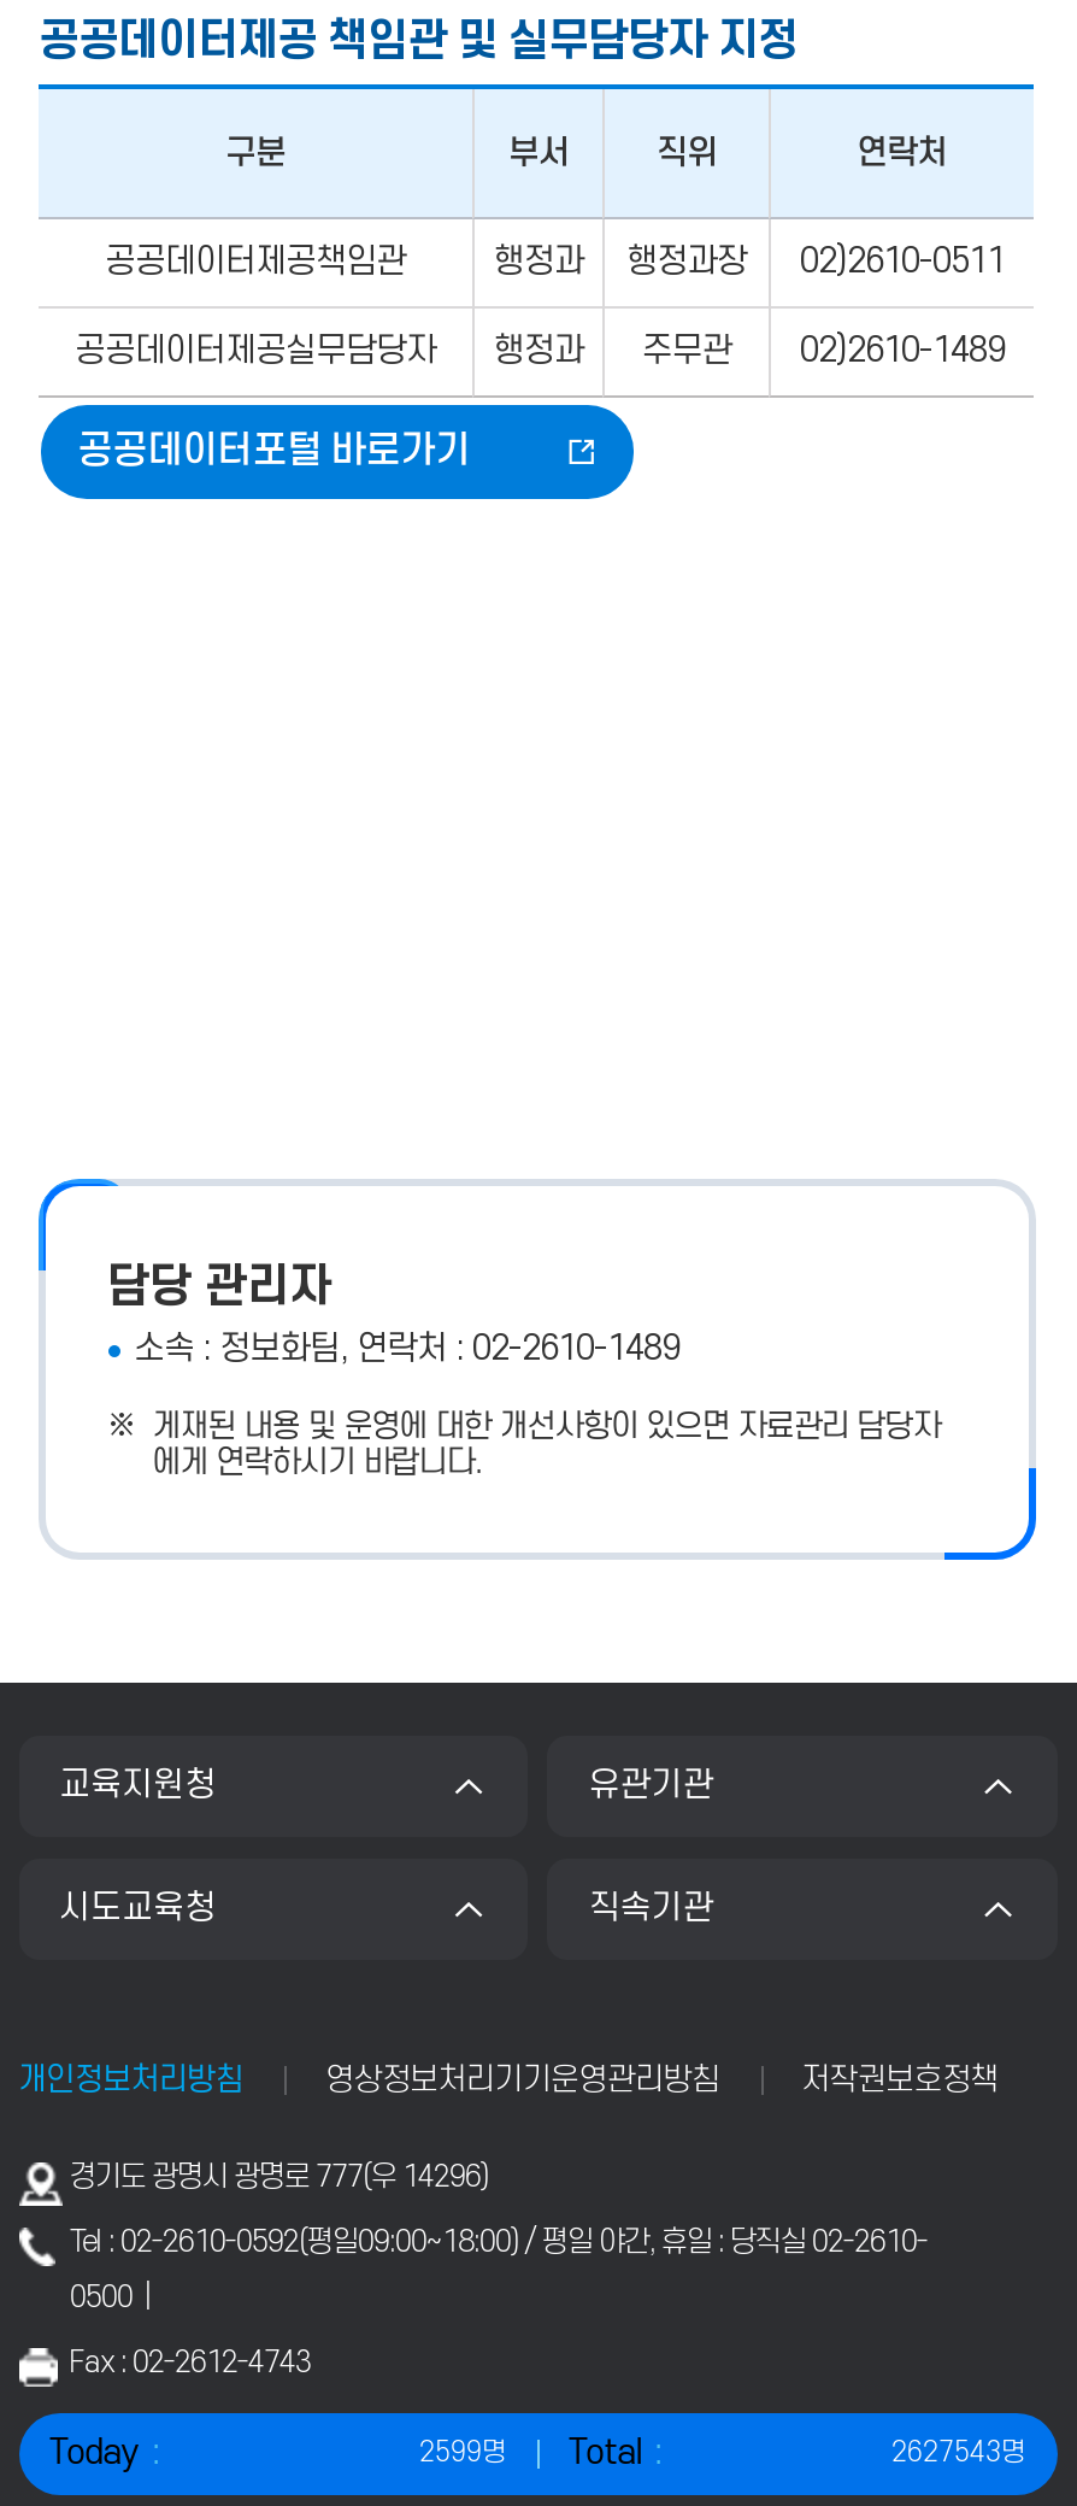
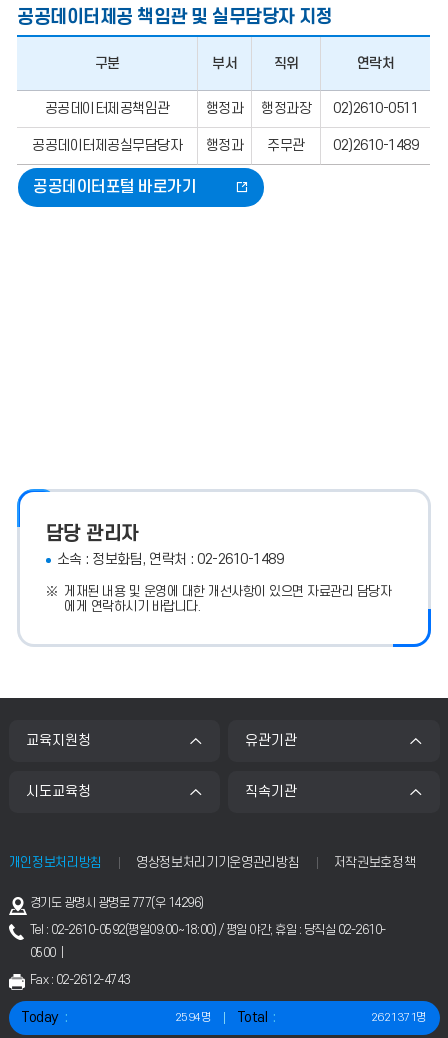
- 2599명 Total
+ 2594명 Total

- 2627543명
+ 2621371명
